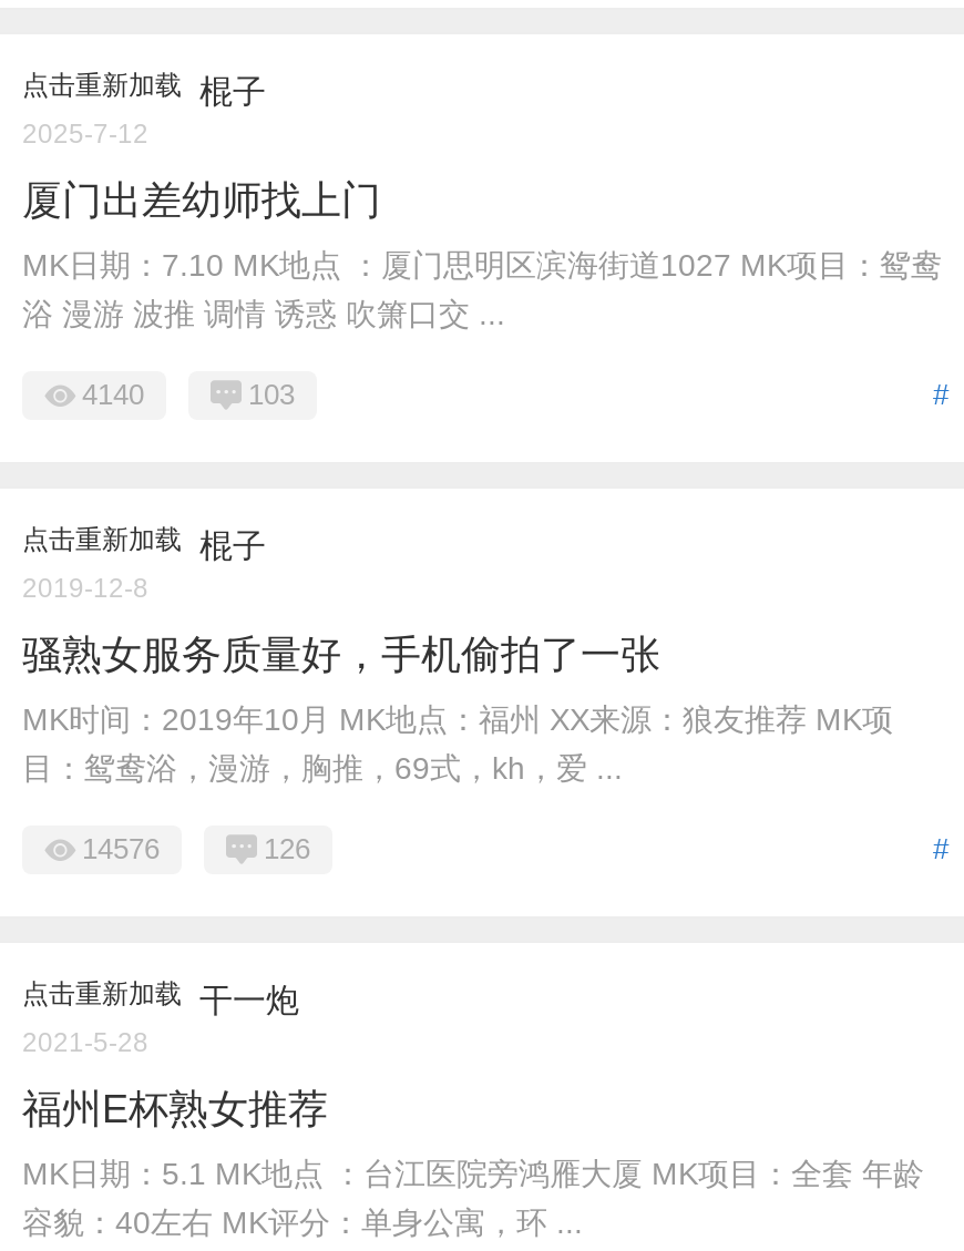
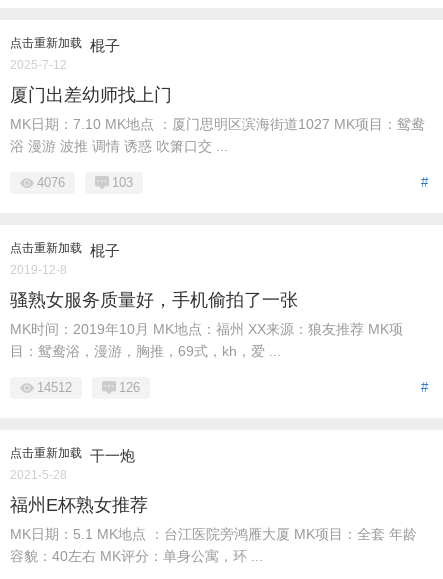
- 4140
+ 4076

- 14576
+ 14512
